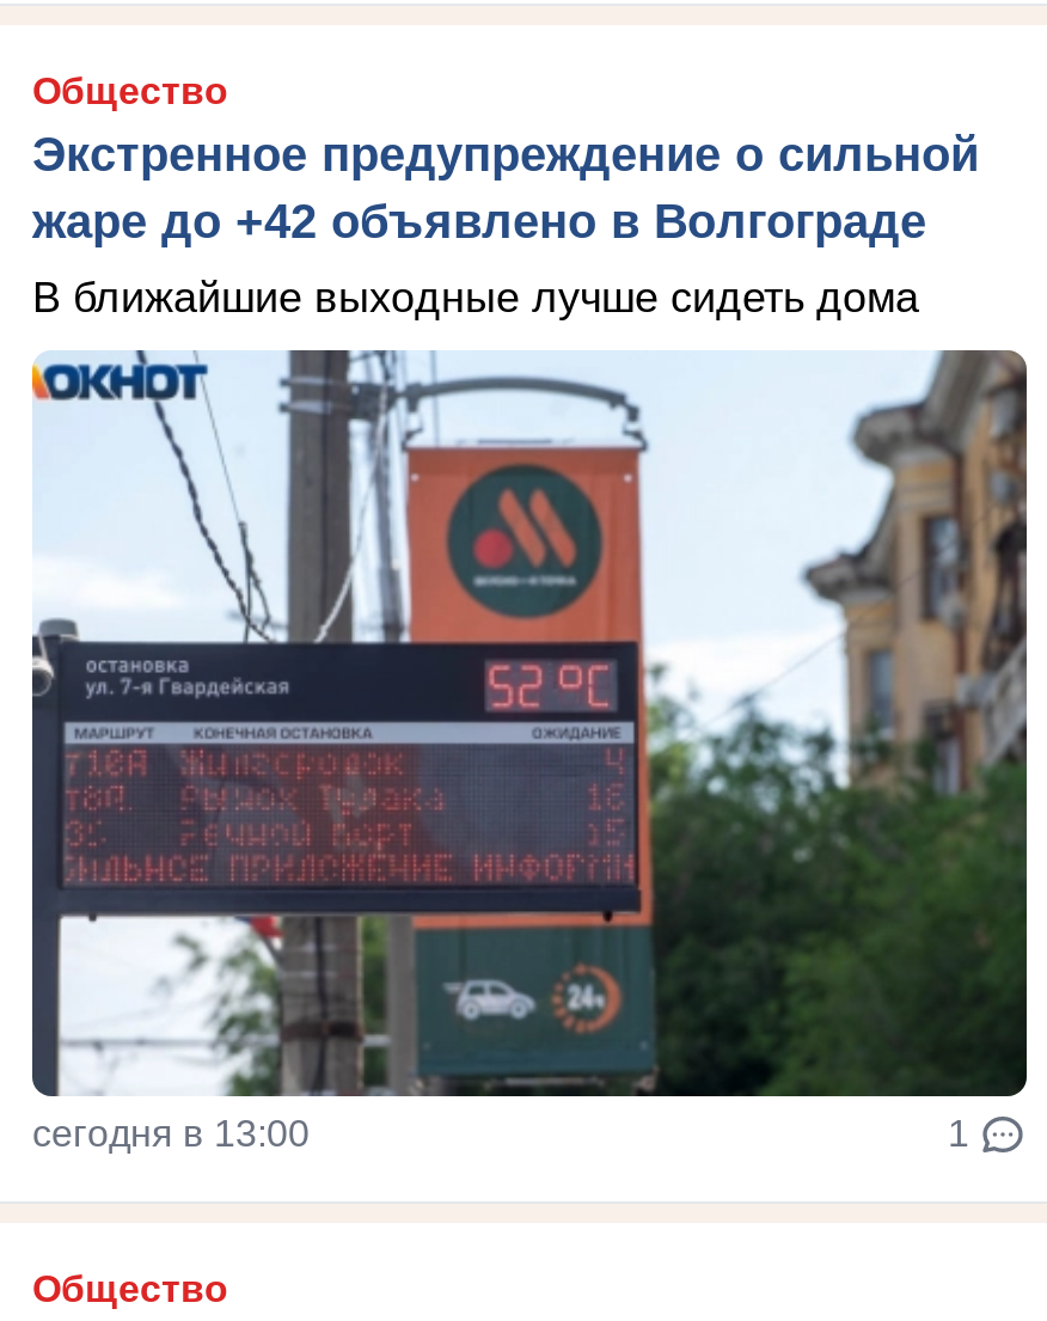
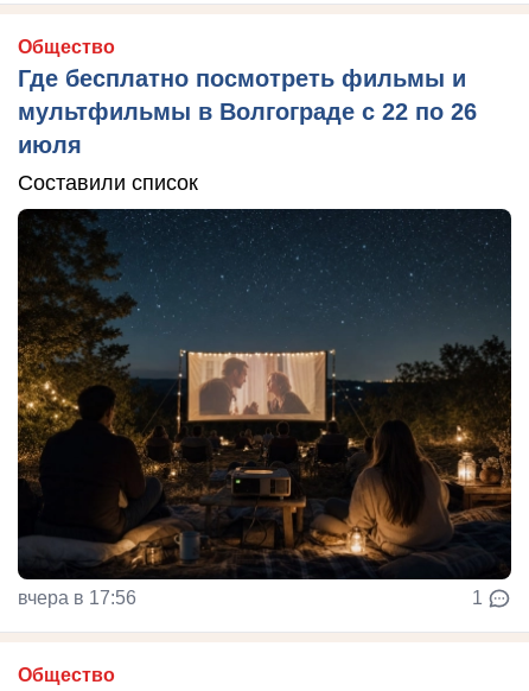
- Экстренное предупреждение о сильной
- жаре до +42 объявлено в Волгограде
+ Где бесплатно посмотреть фильмы и
+ мультфильмы в Волгограде с 22 по 26
+ июля

- В ближайшие выходные лучше сидеть дома
+ Составили список

- [image]
- сегодня в 13:00
+ [image]
+ вчера в 17:56
